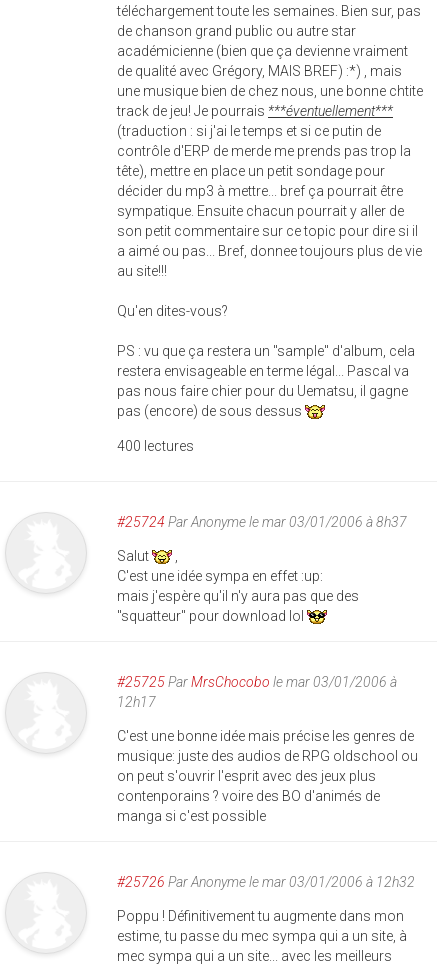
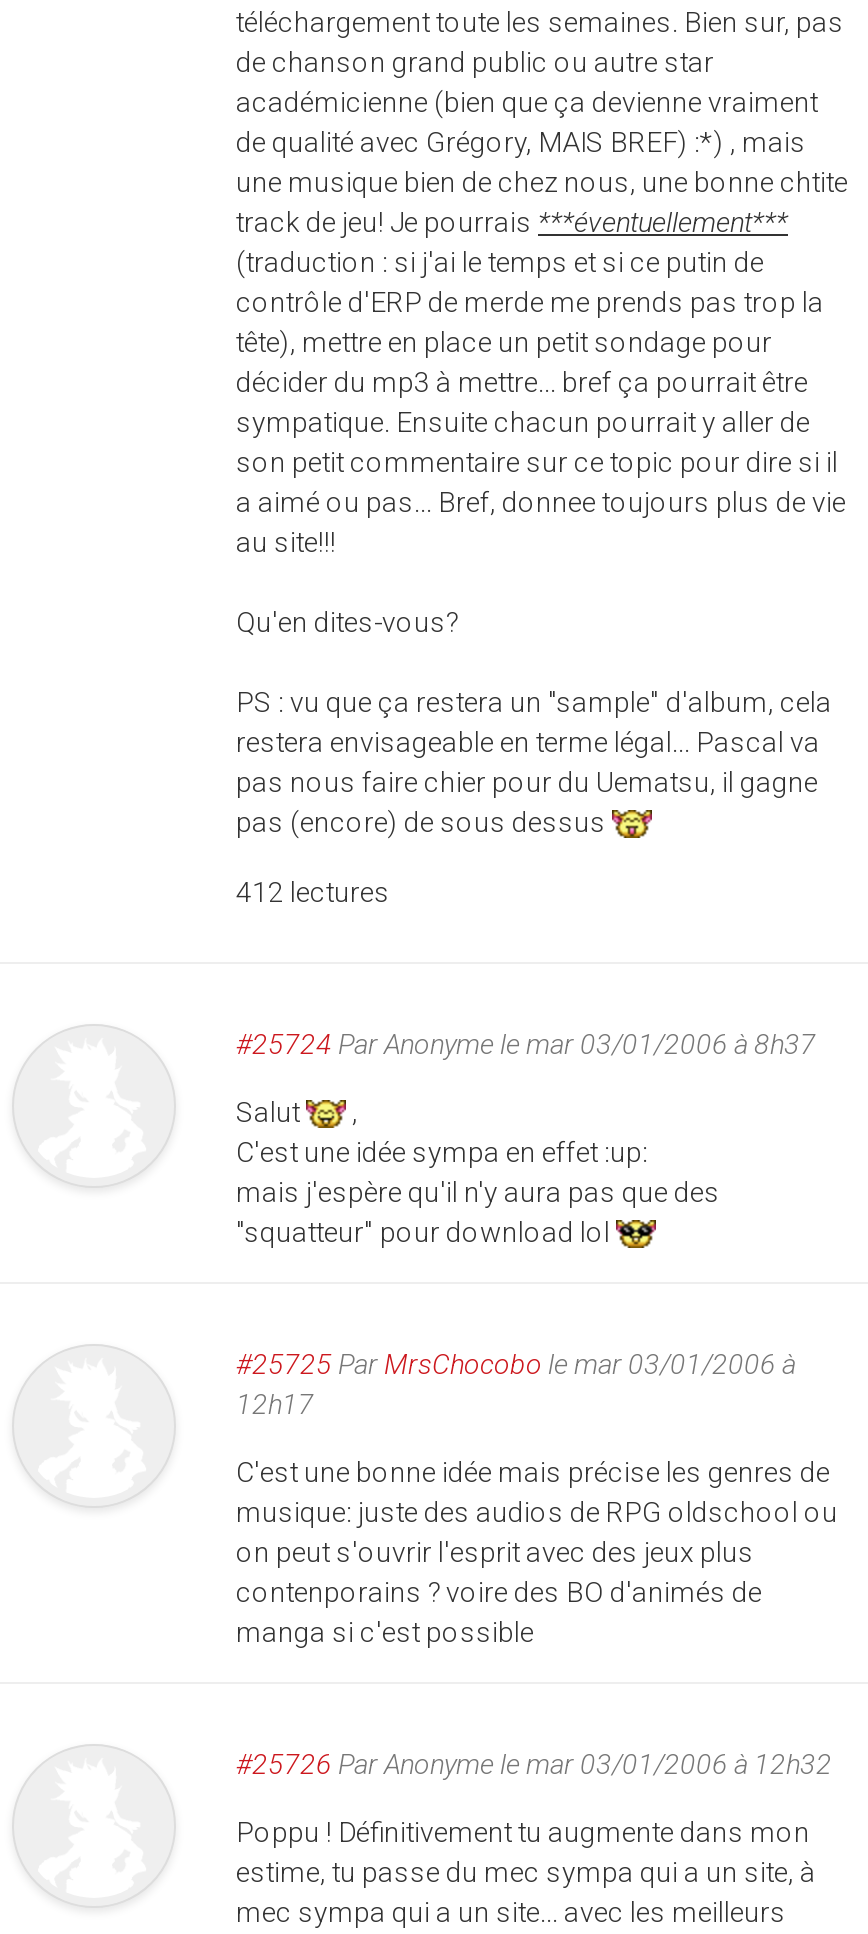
- 400 lectures
+ 412 lectures
